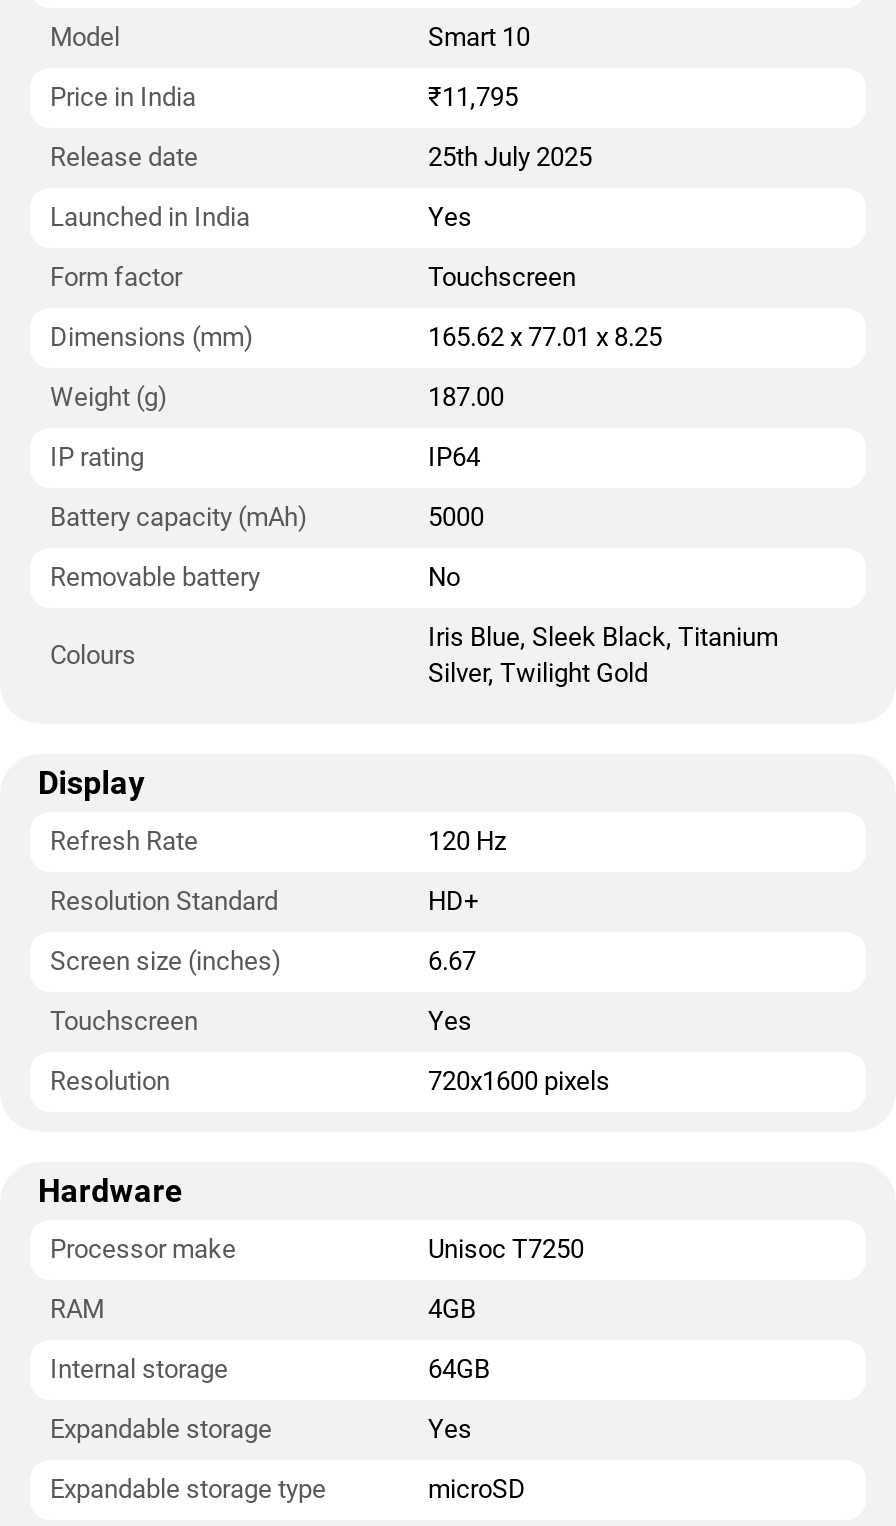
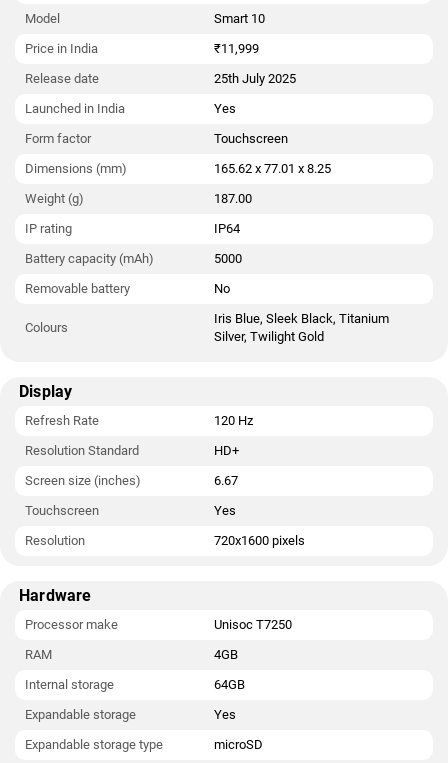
- ₹11,795
+ ₹11,999
